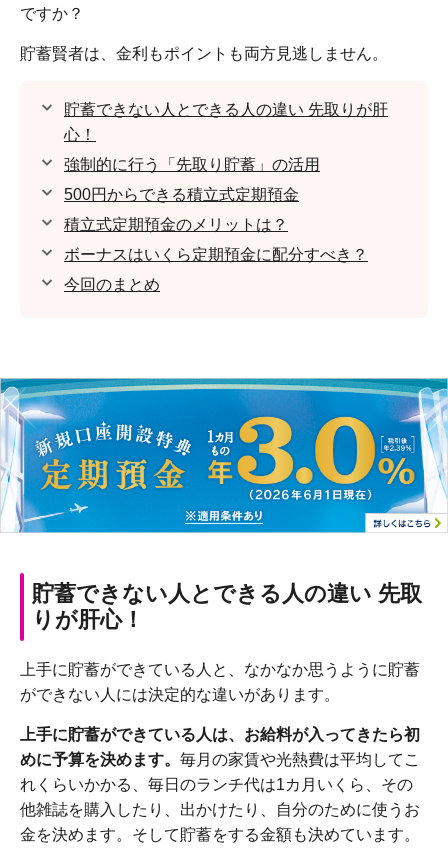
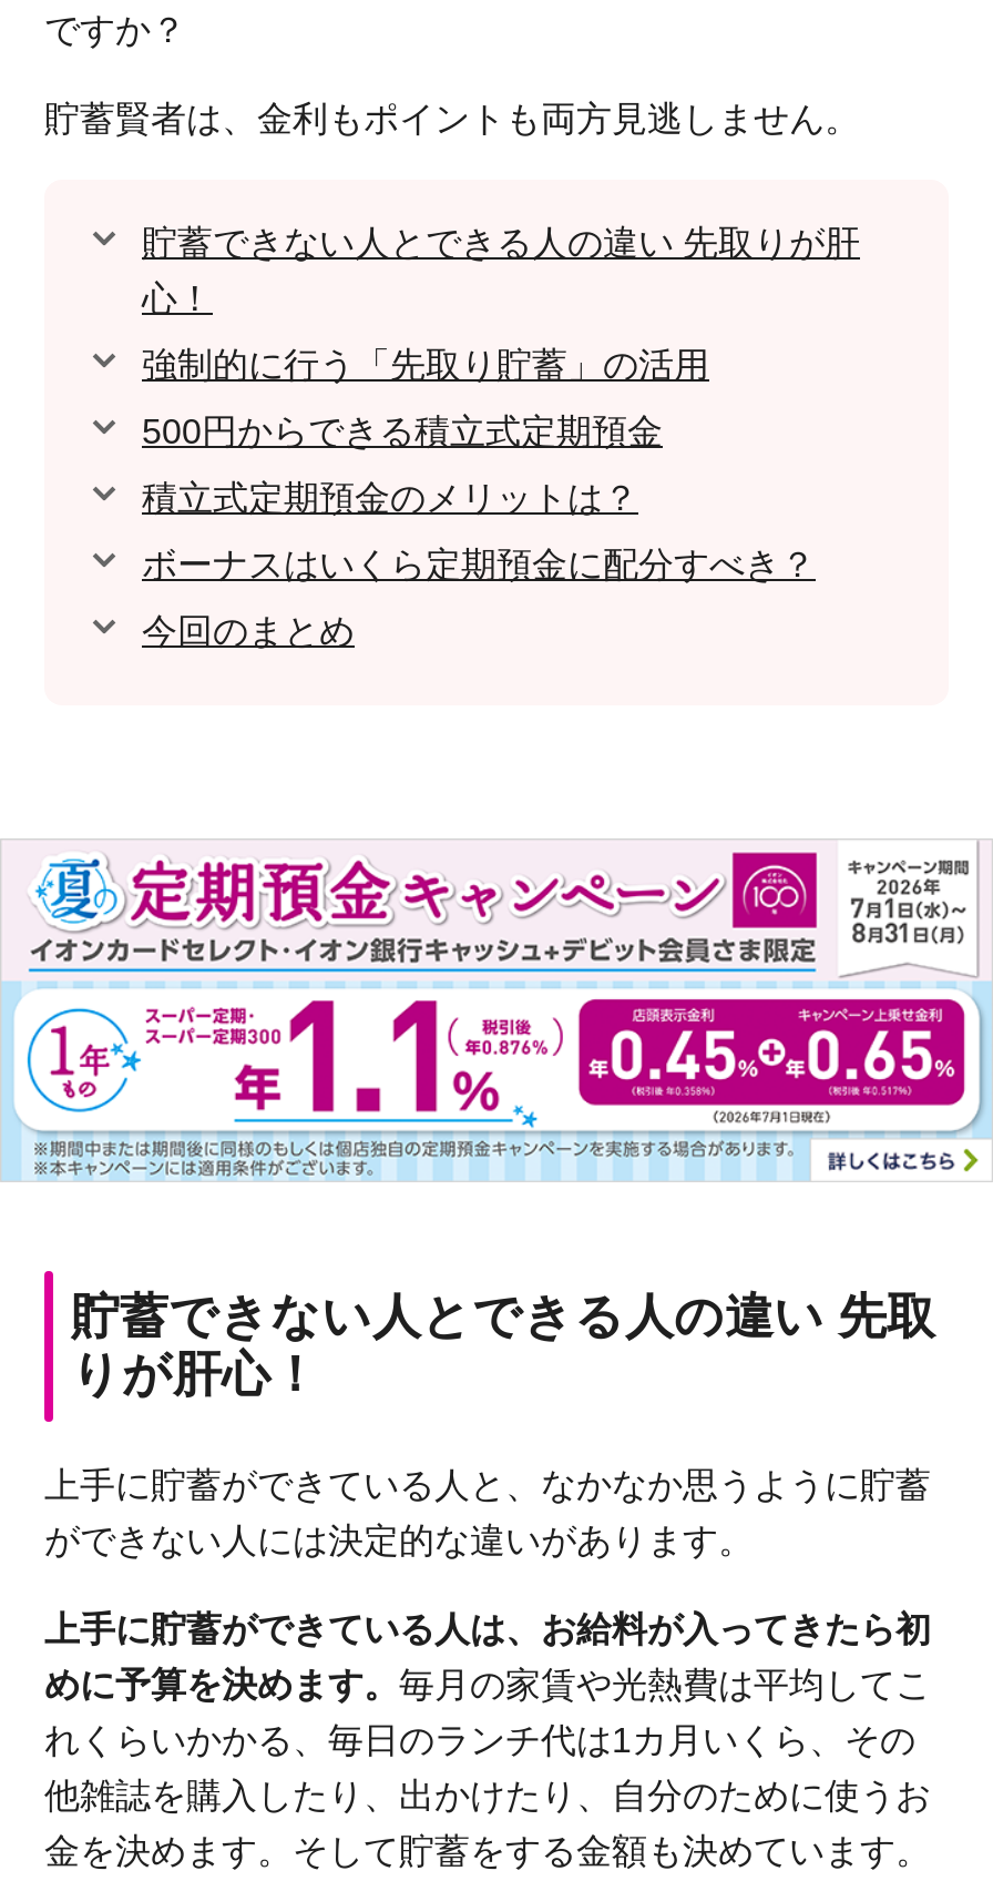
- [image]
+ [image]
